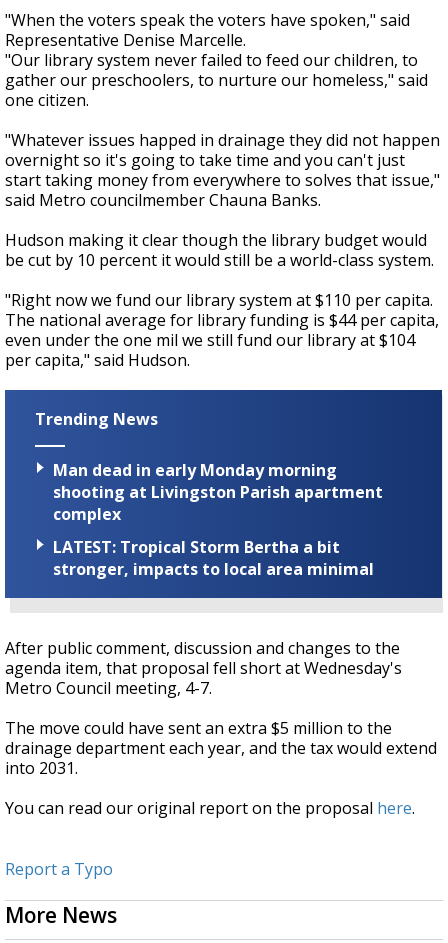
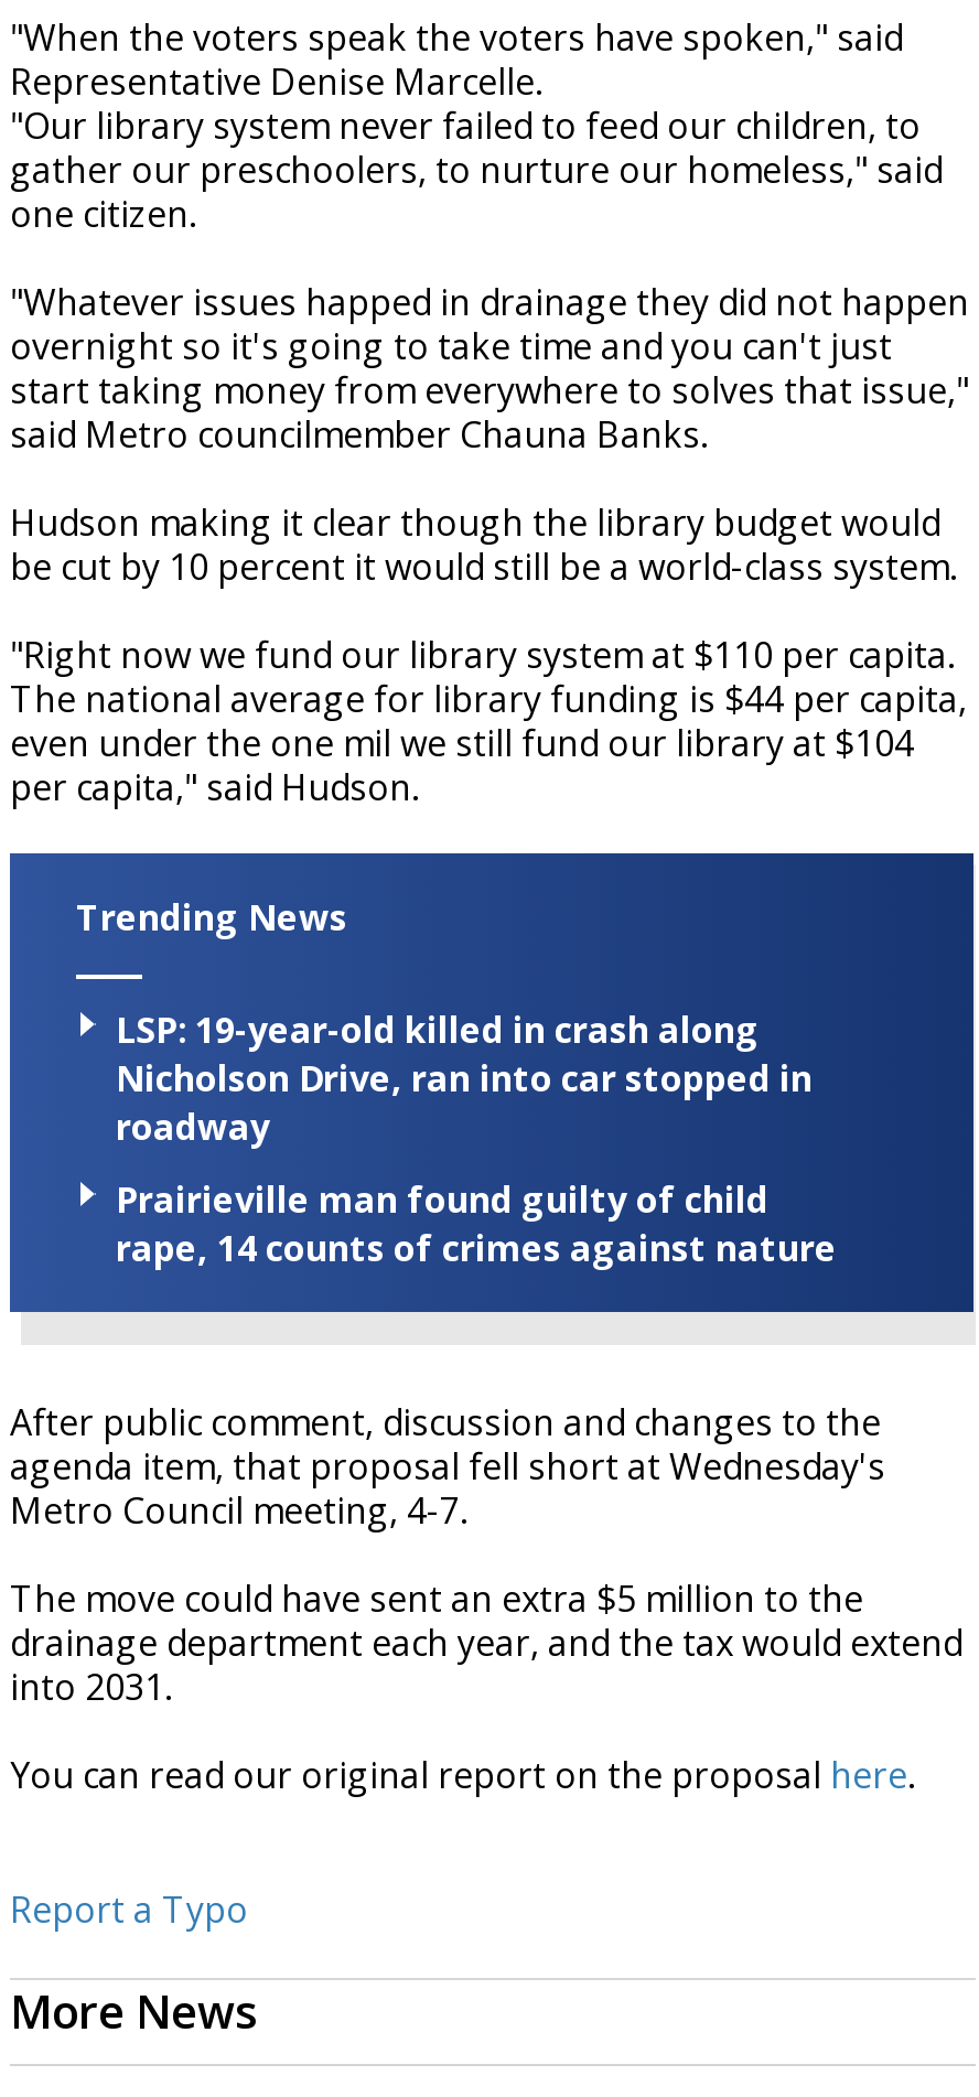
- Man dead in early Monday morning
- shooting at Livingston Parish apartment
- complex
+ LSP: 19-year-old killed in crash along
+ Nicholson Drive, ran into car stopped in
+ roadway

- LATEST: Tropical Storm Bertha a bit
- stronger, impacts to local area minimal
+ Prairieville man found guilty of child
+ rape, 14 counts of crimes against nature
